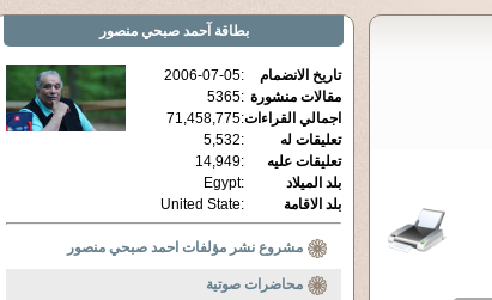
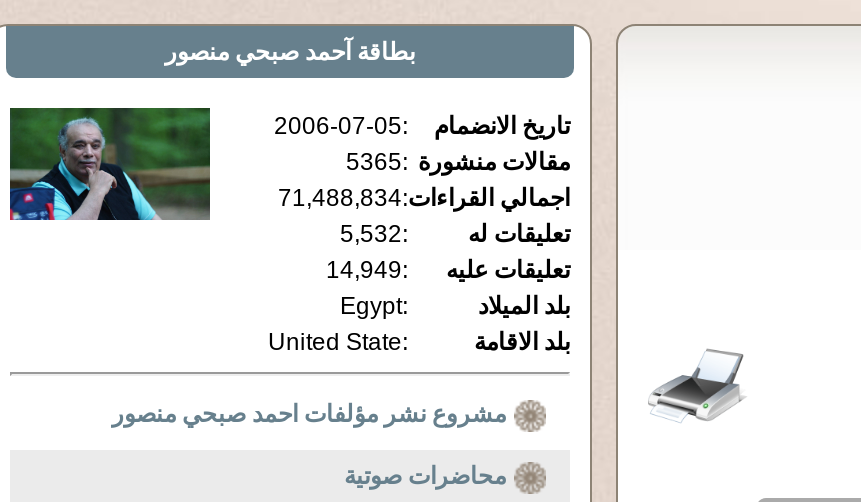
- اجمالي القراءات:71,458,775
+ اجمالي القراءات:71,488,834
